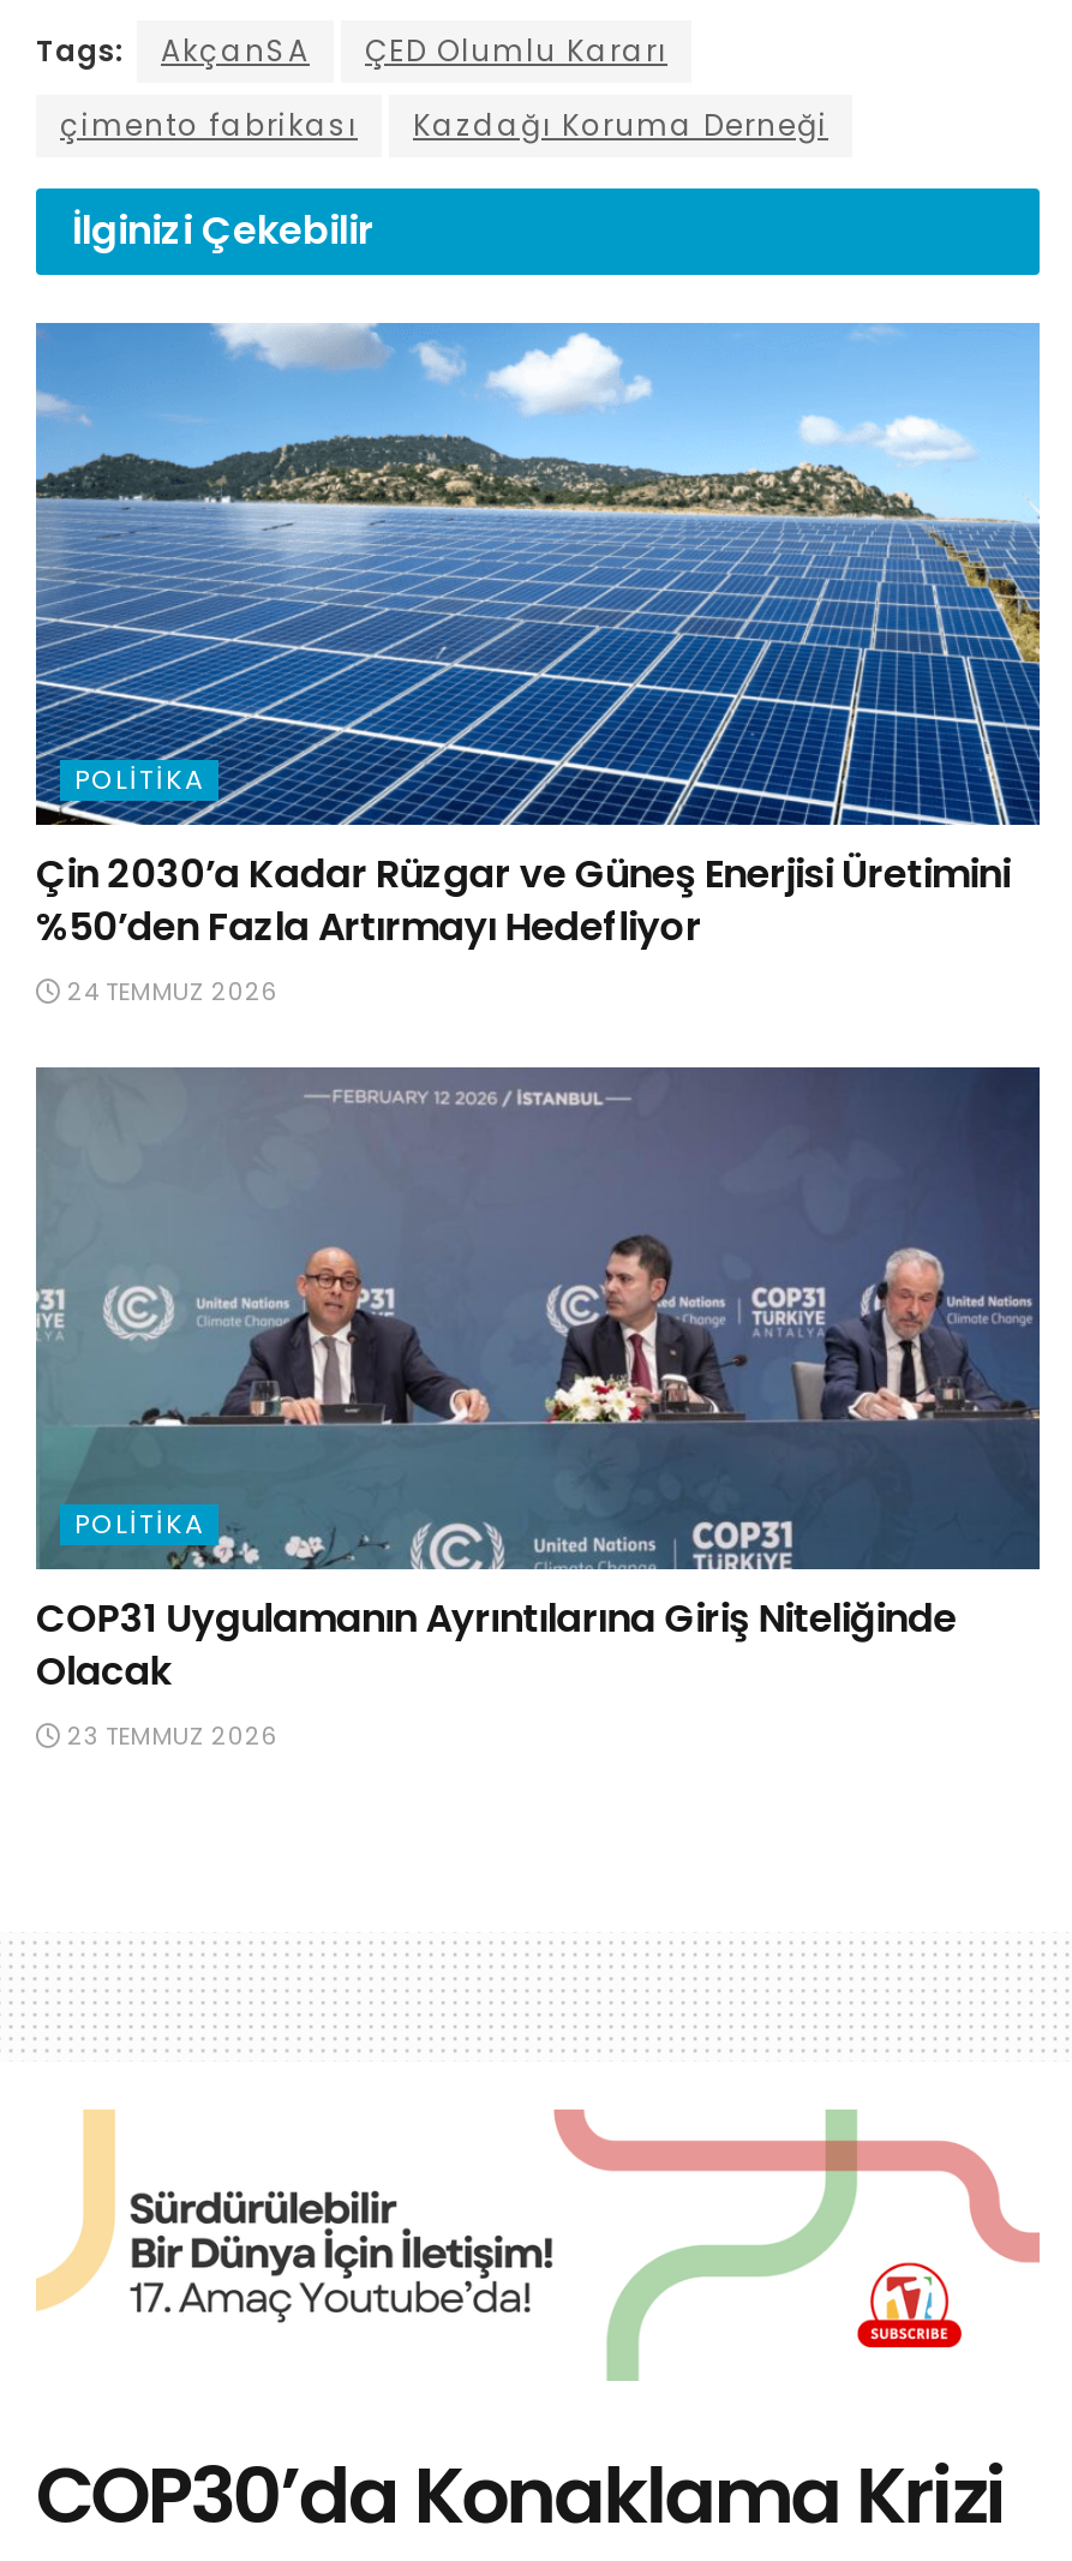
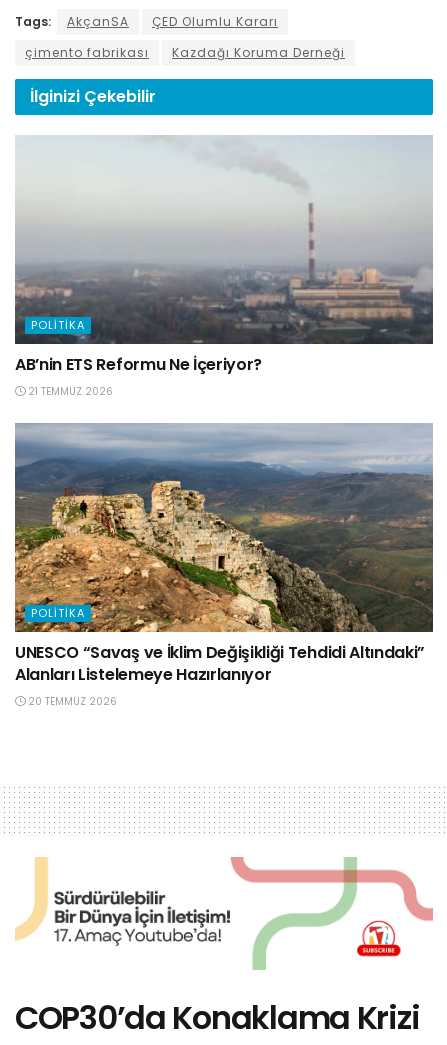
- [image]
- Çin 2030’a Kadar Rüzgar ve Güneş Enerjisi Üretimini
- %50’den Fazla Artırmayı Hedefliyor
- 24 TEMMUZ 2026
+ [image]
+ AB’nin ETS Reformu Ne İçeriyor?
+ 21 TEMMUZ 2026

- [image]
- COP31 Uygulamanın Ayrıntılarına Giriş Niteliğinde
- Olacak
- 23 TEMMUZ 2026
+ [image]
+ UNESCO “Savaş ve İklim Değişikliği Tehdidi Altındaki”
+ Alanları Listelemeye Hazırlanıyor
+ 20 TEMMUZ 2026
